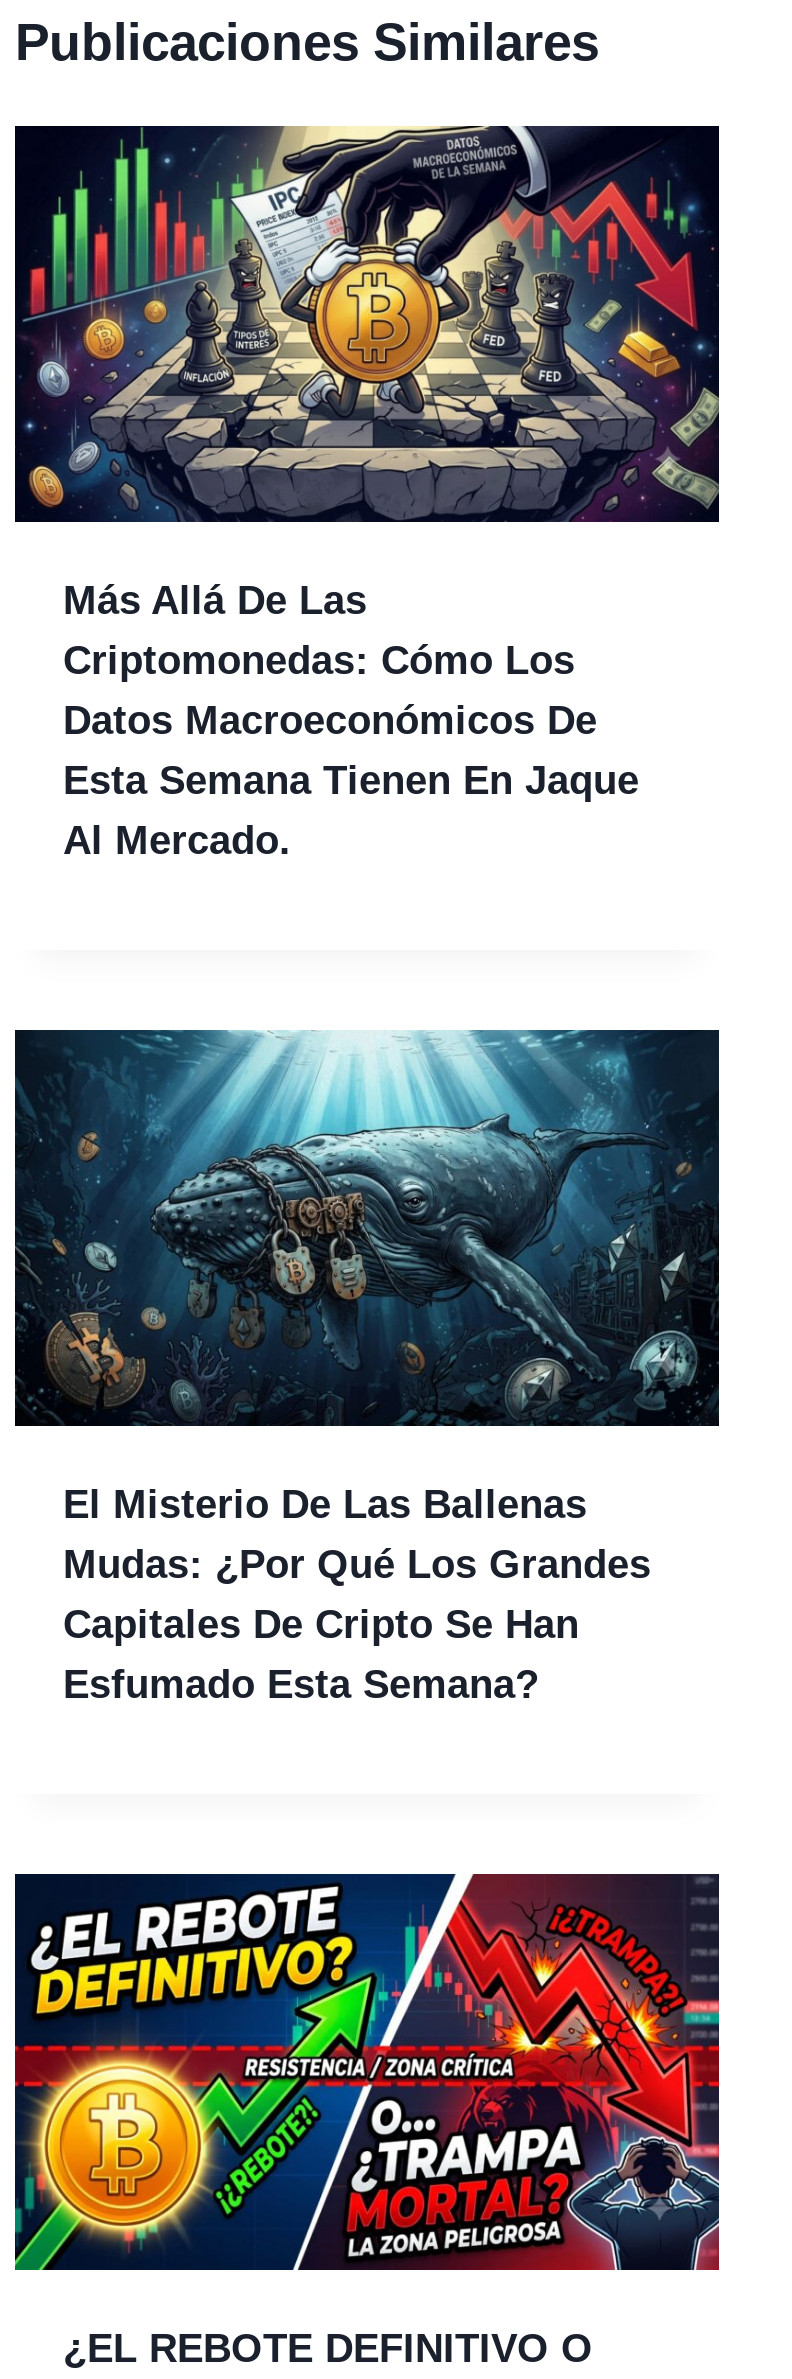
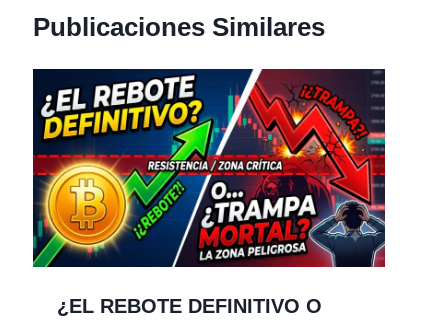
- [image]
- Más Allá De Las
- Criptomonedas: Cómo Los
- Datos Macroeconómicos De
- Esta Semana Tienen En Jaque
- Al Mercado.

- [image]
- El Misterio De Las Ballenas
- Mudas: ¿Por Qué Los Grandes
- Capitales De Cripto Se Han
- Esfumado Esta Semana?
